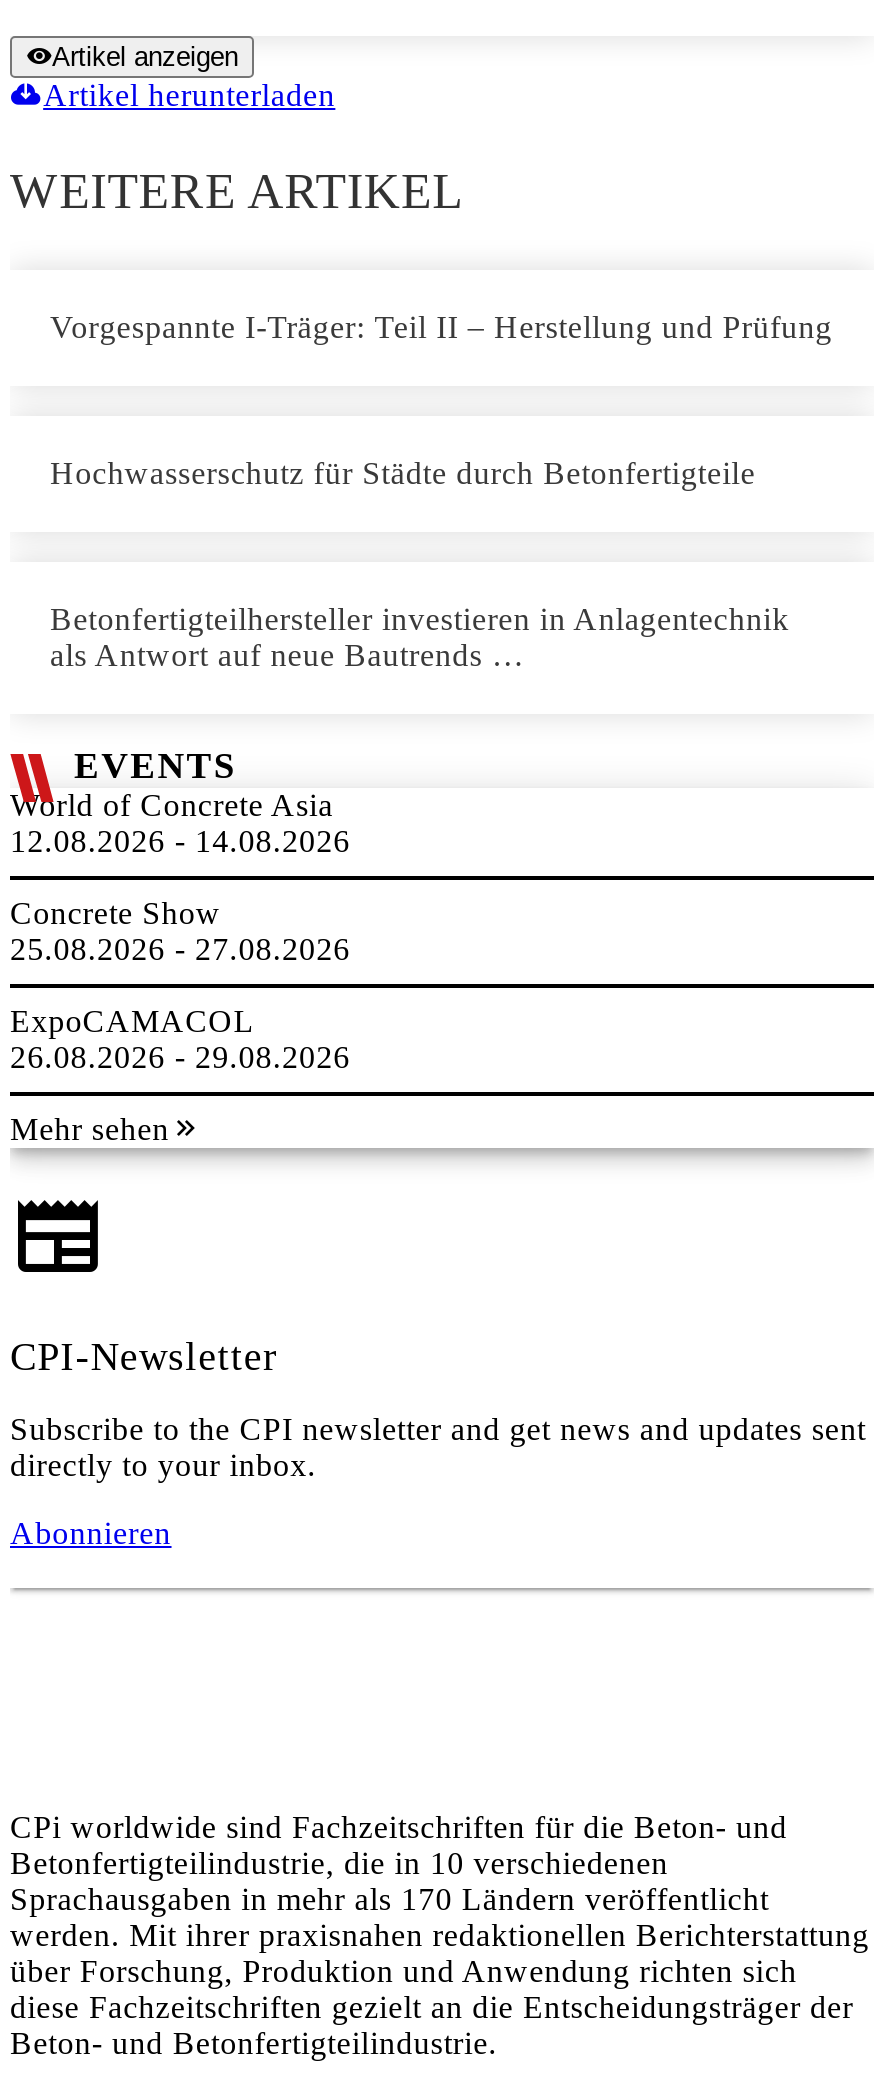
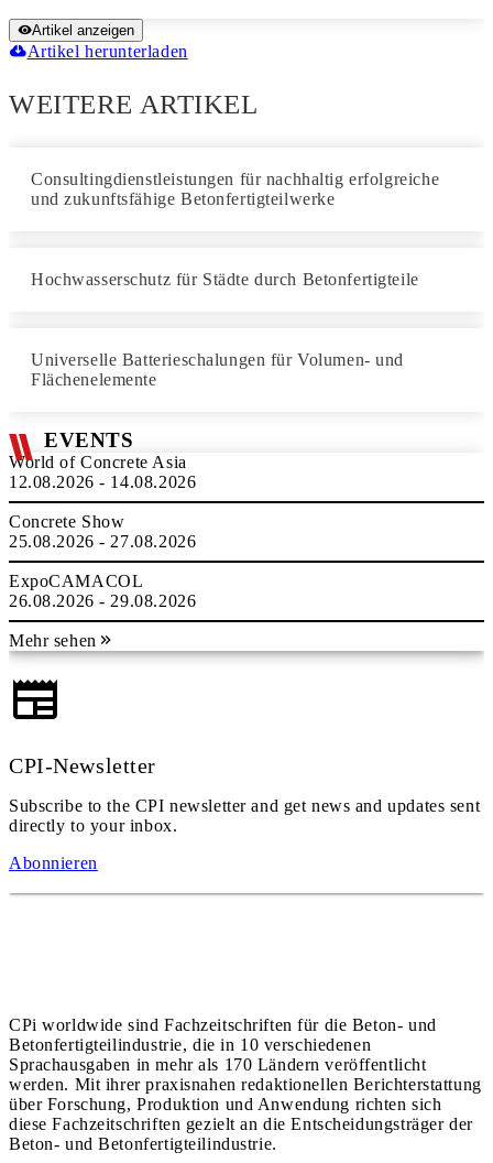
- Vorgespannte I-Träger: Teil II – Herstellung und Prüfung
+ Consultingdienstleistungen für nachhaltig erfolgreiche
+ und zukunftsfähige Betonfertigteilwerke

- Betonfertigteilhersteller investieren in Anlagentechnik
- als Antwort auf neue Bautrends …
+ Universelle Batterieschalungen für Volumen- und
+ Flächenelemente
